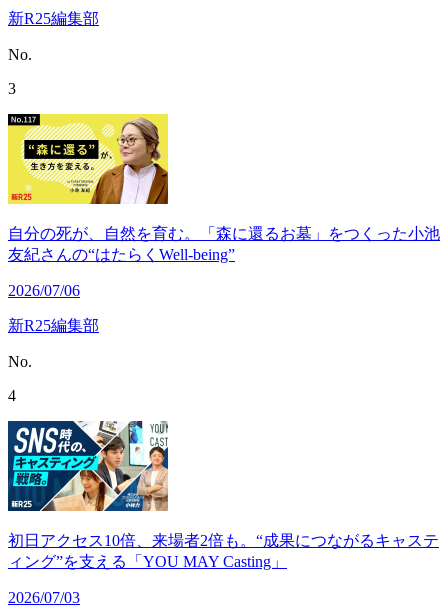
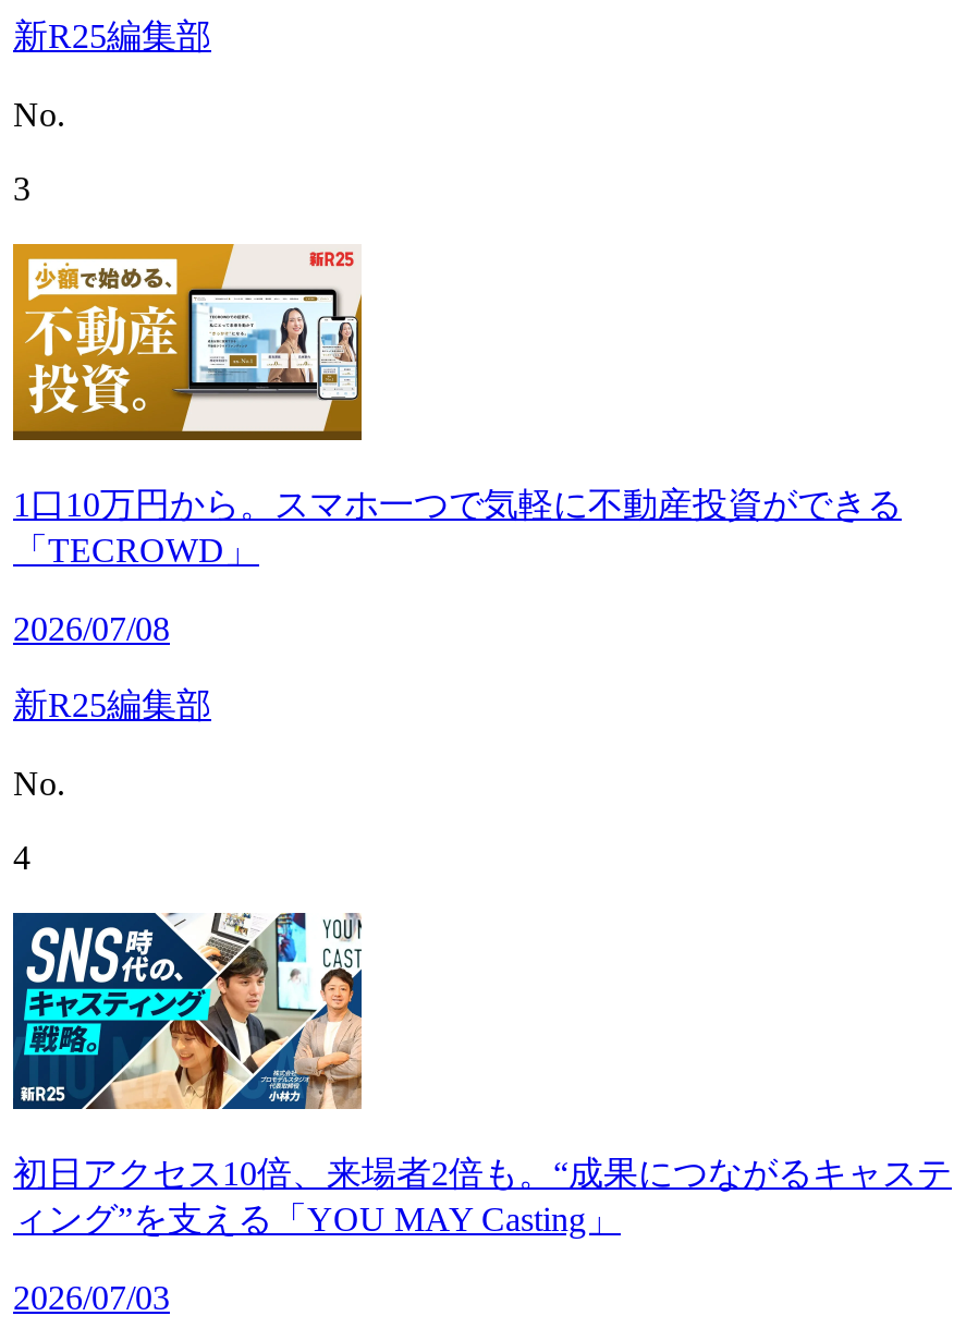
- [image]
- 自分の死が、自然を育む。「森に還るお墓」をつくった小池
- 友紀さんの“はたらくWell-being”
+ [image]
+ 1口10万円から。スマホ一つで気軽に不動産投資ができる
+ 「TECROWD」

- 2026/07/06
+ 2026/07/08
